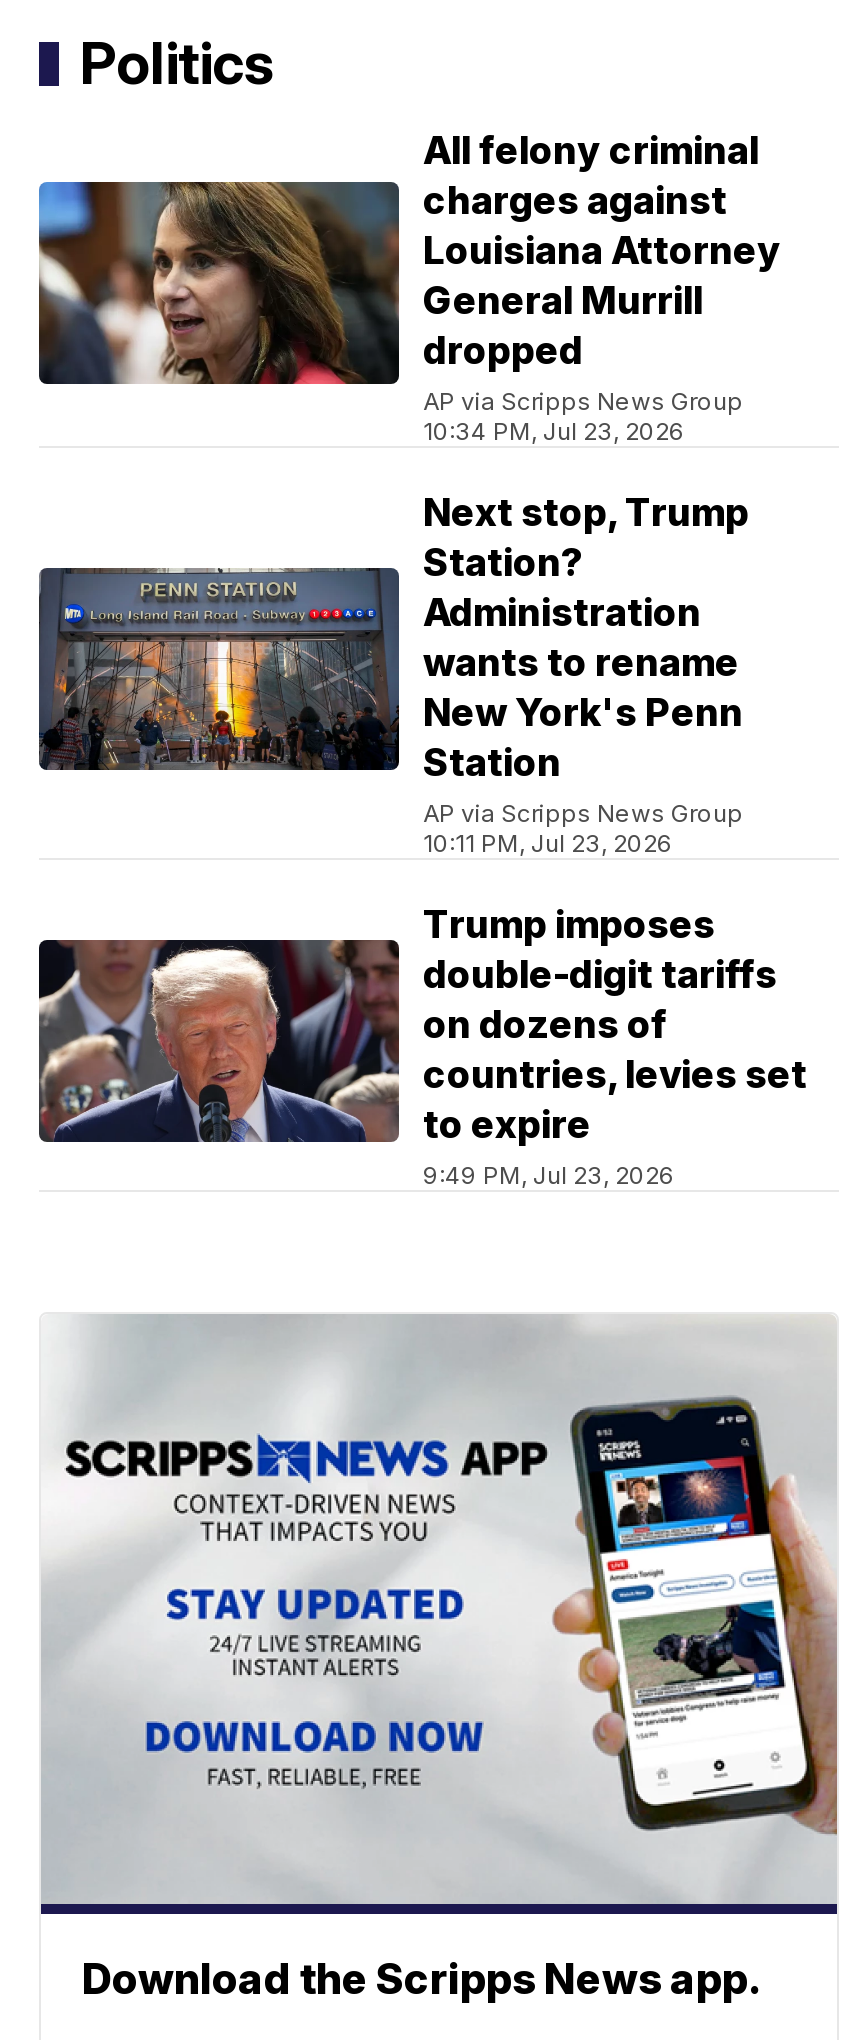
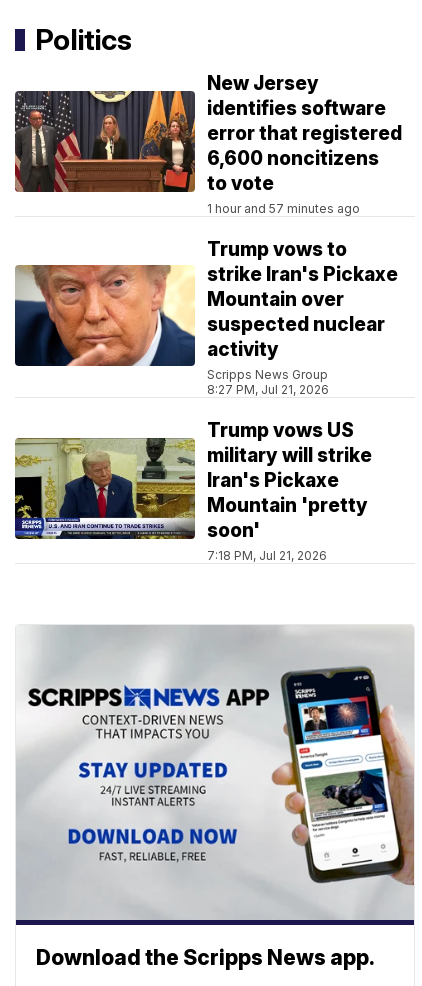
- [image]
- All felony criminal
- charges against
- Louisiana Attorney
- General Murrill
- dropped
- AP via Scripps News Group
- 10:34 PM, Jul 23, 2026
+ [image]
+ New Jersey
+ identifies software
+ error that registered
+ 6,600 noncitizens
+ to vote
+ 1 hour and 57 minutes ago

- [image]
- Next stop, Trump
- Station?
- Administration
- wants to rename
- New York's Penn
- Station
- AP via Scripps News Group
- 10:11 PM, Jul 23, 2026
+ [image]
+ Trump vows to
+ strike Iran's Pickaxe
+ Mountain over
+ suspected nuclear
+ activity
+ Scripps News Group
+ 8:27 PM, Jul 21, 2026

- [image]
- Trump imposes
- double-digit tariffs
- on dozens of
- countries, levies set
- to expire
- 9:49 PM, Jul 23, 2026
+ [image]
+ Trump vows US
+ military will strike
+ Iran's Pickaxe
+ Mountain 'pretty
+ soon'
+ 7:18 PM, Jul 21, 2026
